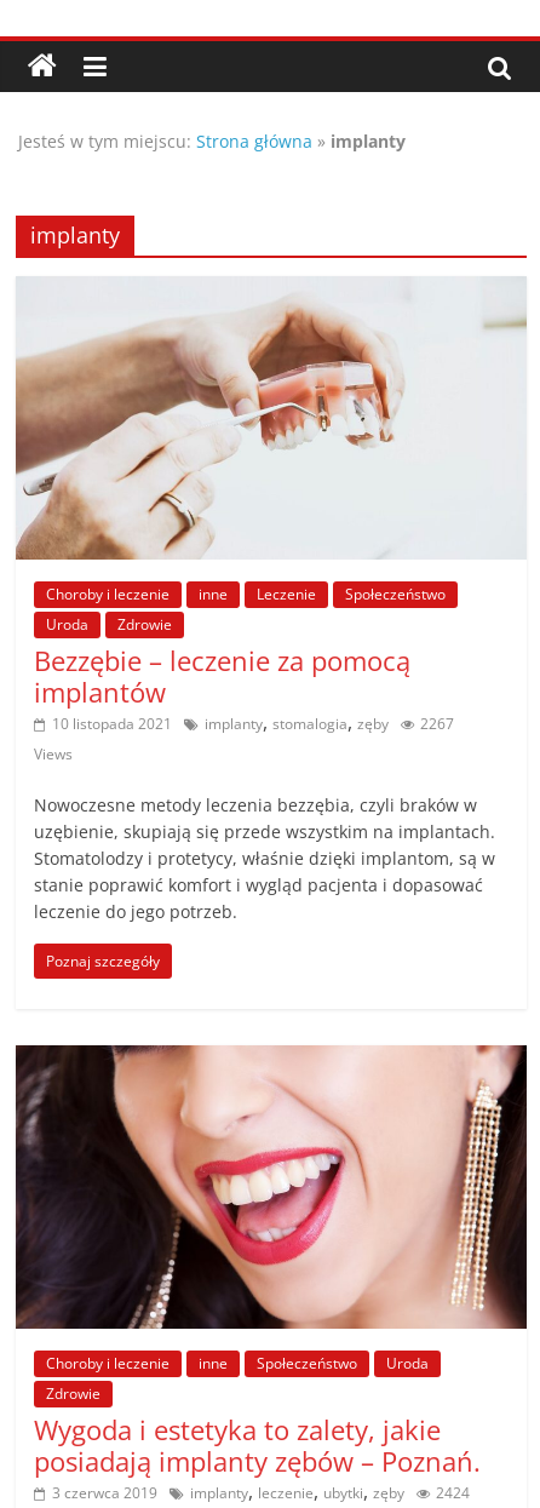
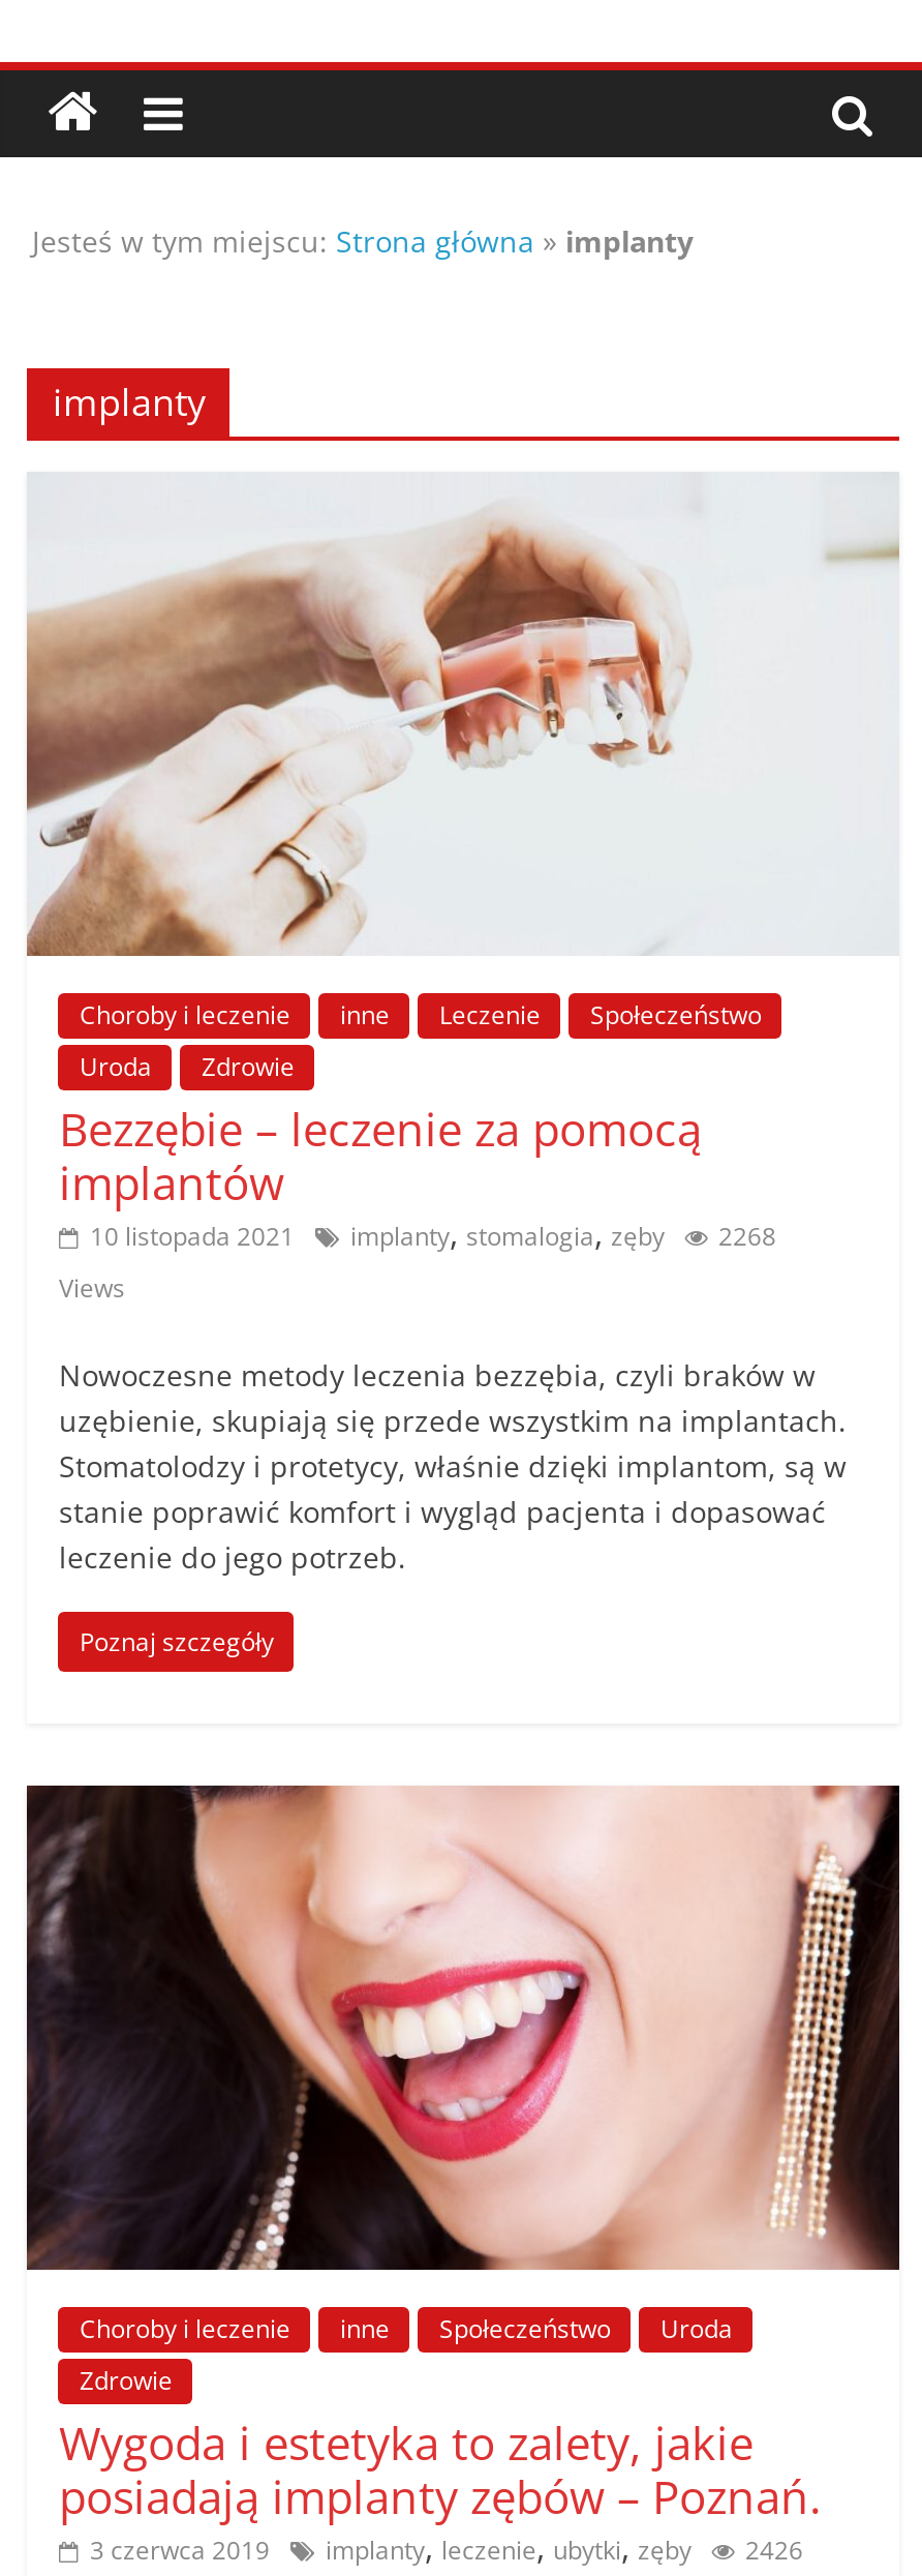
- 2267
+ 2268

- 3 czerwca 2019 implanty,leczenie, ubytki, zęby 2424
+ 3 czerwca 2019 implanty,leczenie, ubytki, zęby 2426
